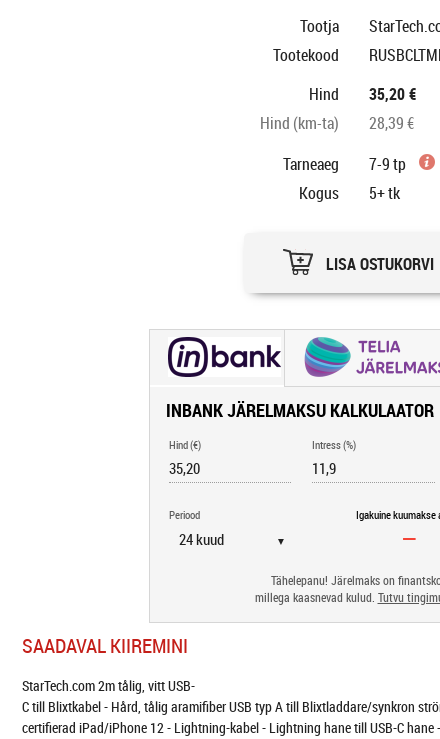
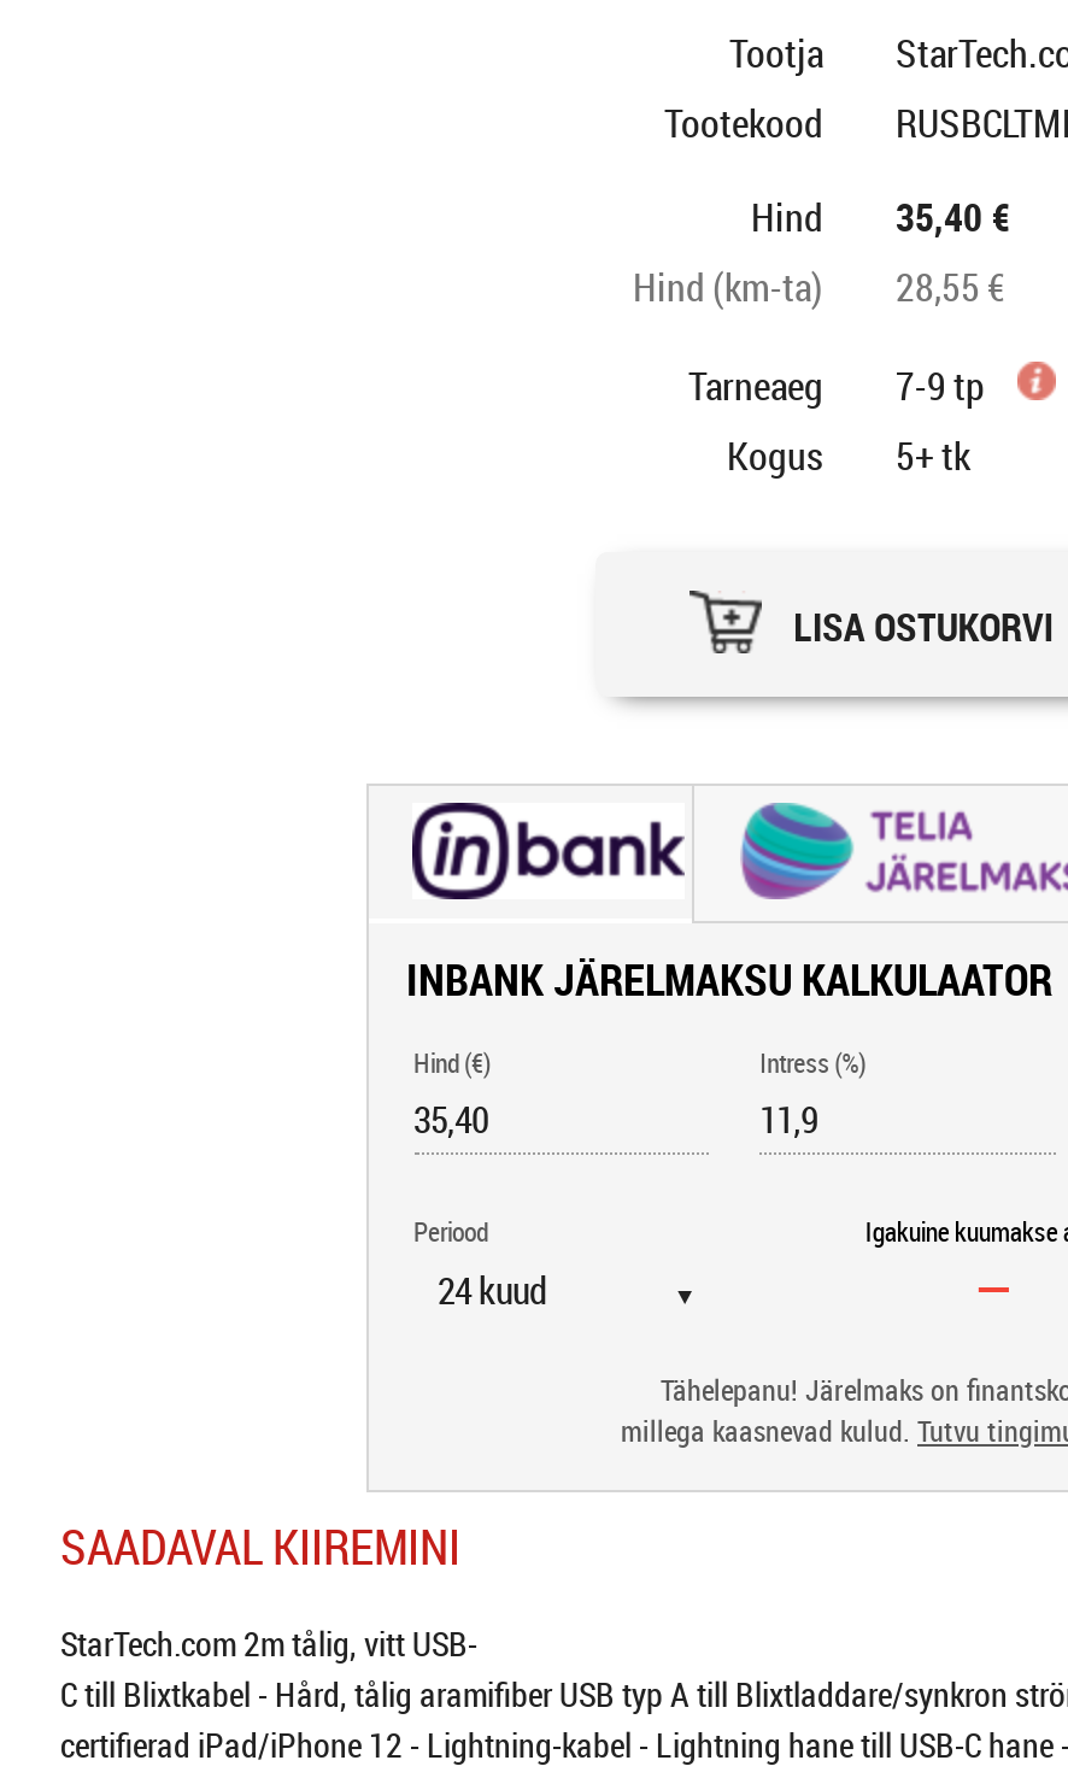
- Hind 35,20 €
+ Hind 35,40 €

- Hind (km-ta) 28,39 €
+ Hind (km-ta) 28,55 €
